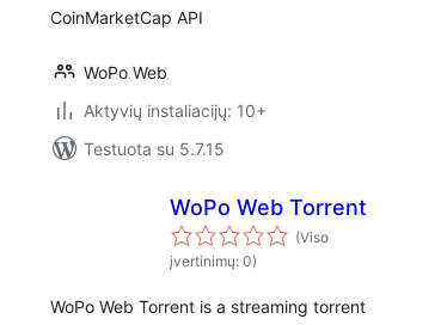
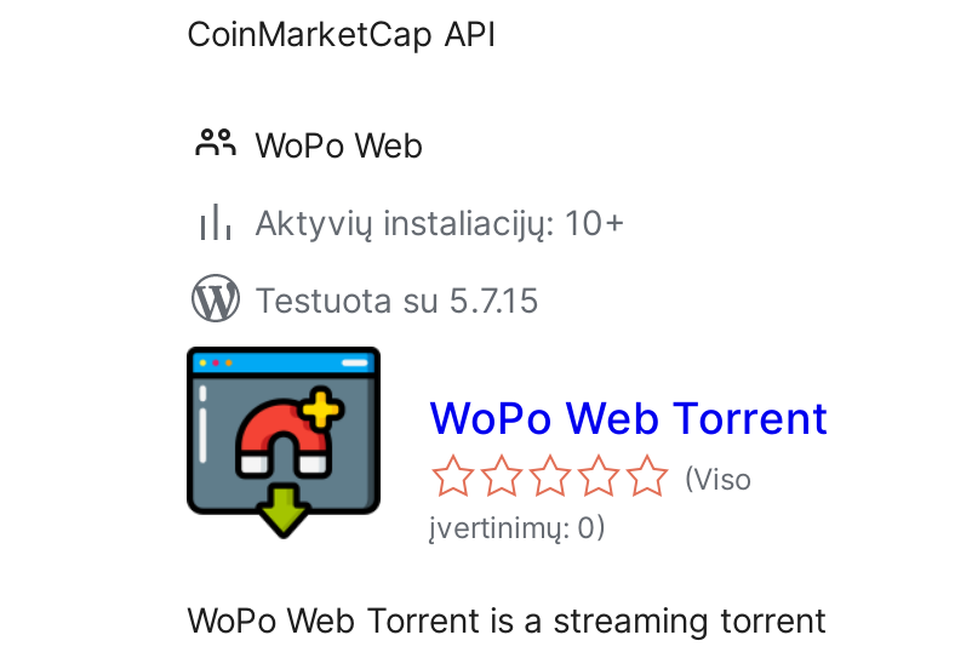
+ [image]
